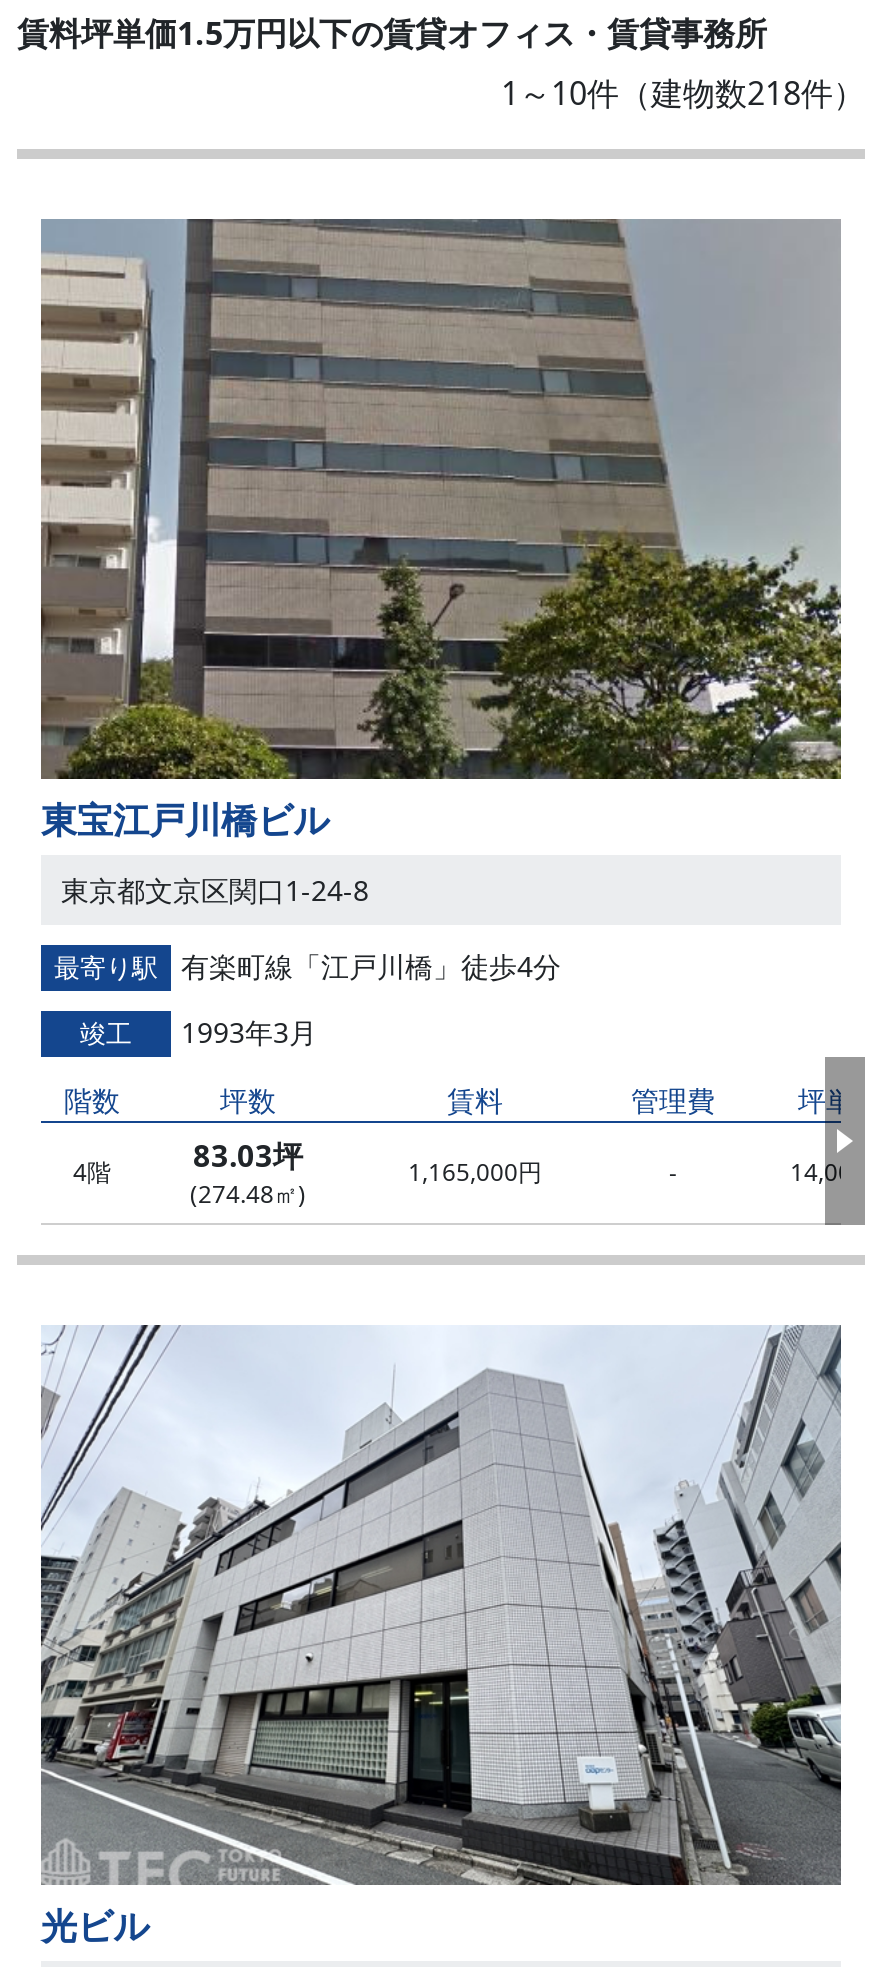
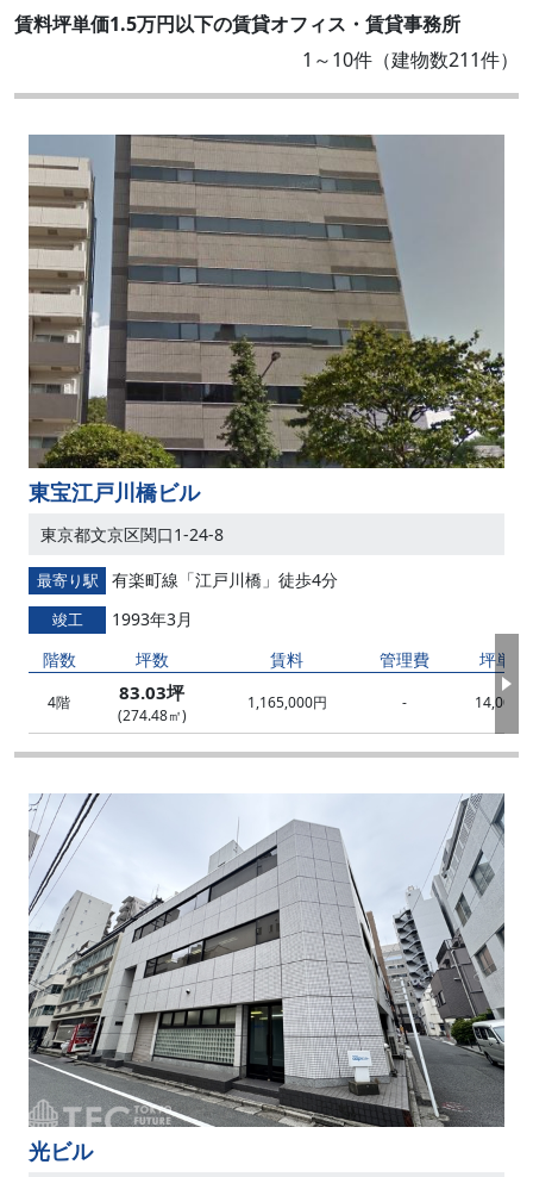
- 1～10件（建物数218件）
+ 1～10件（建物数211件）
